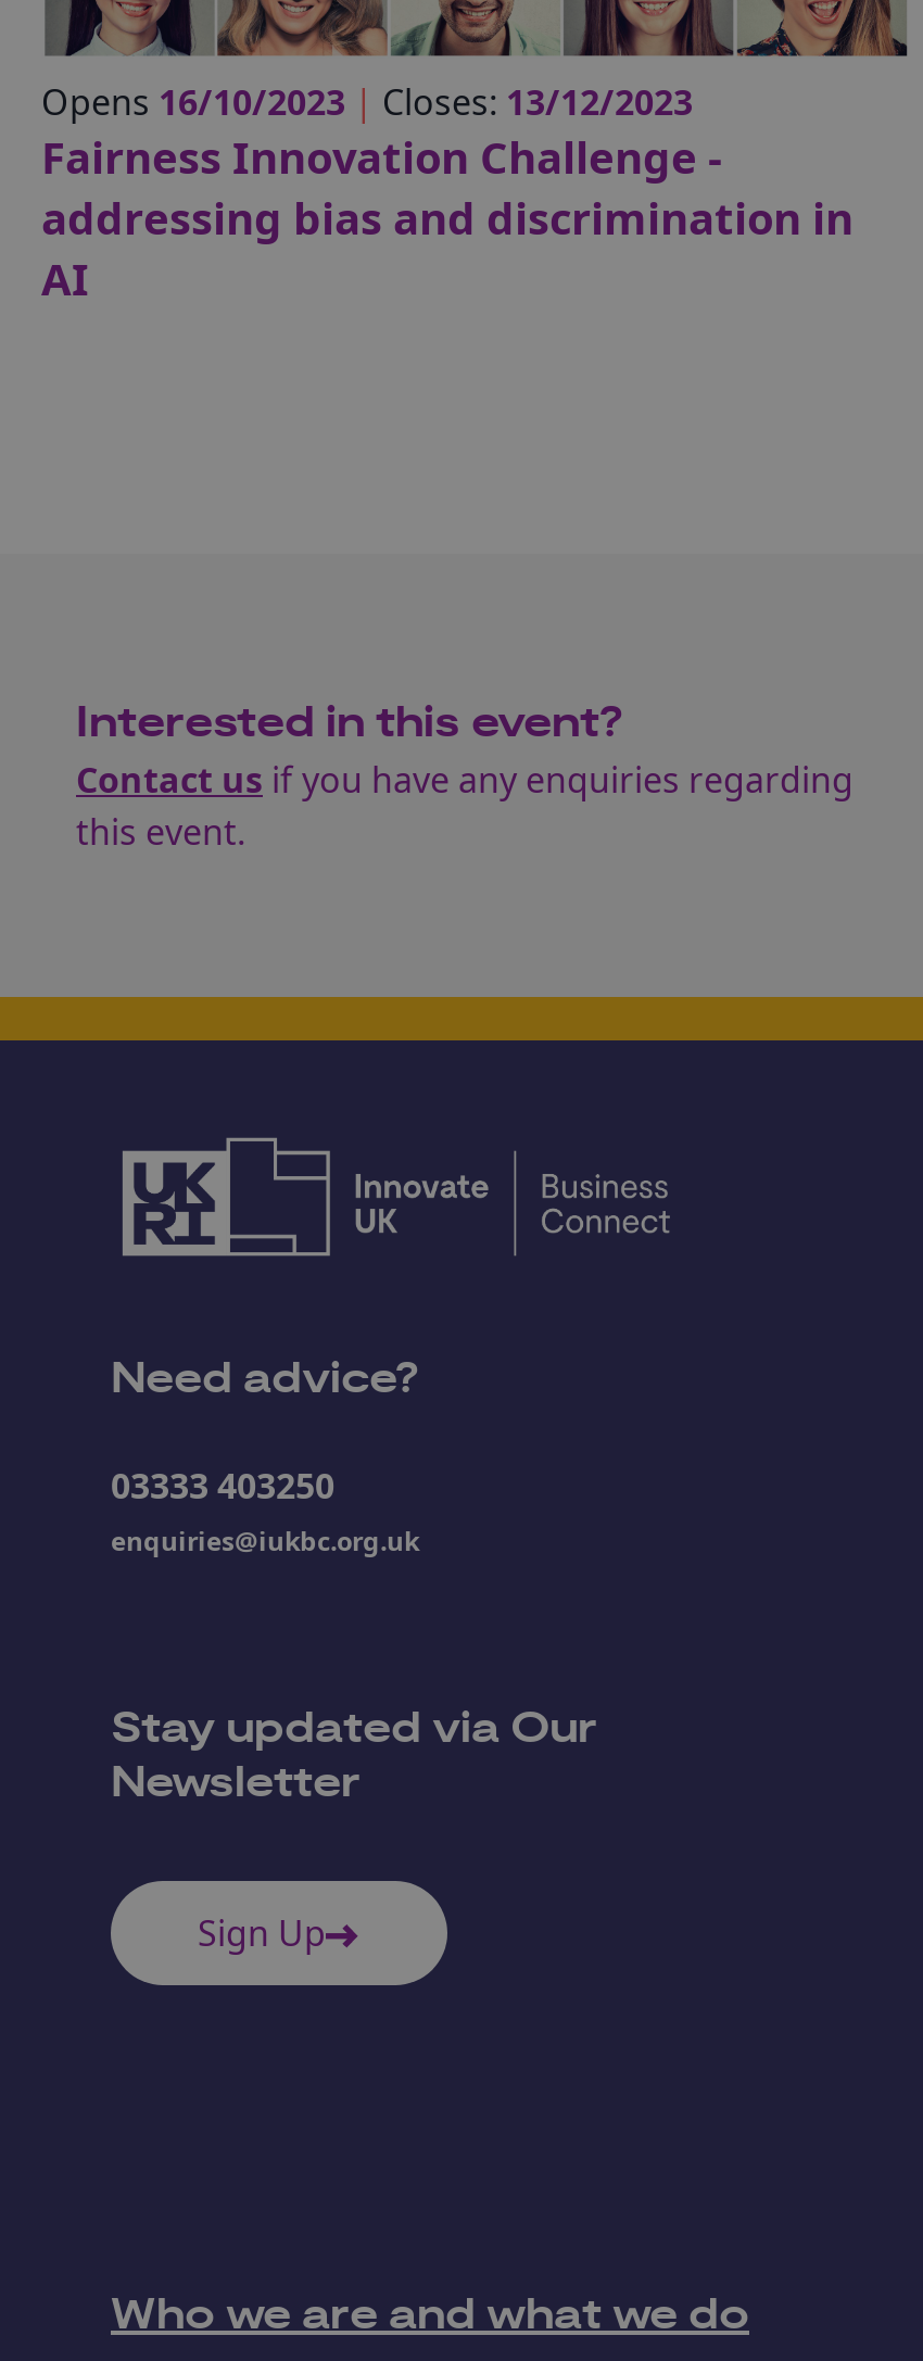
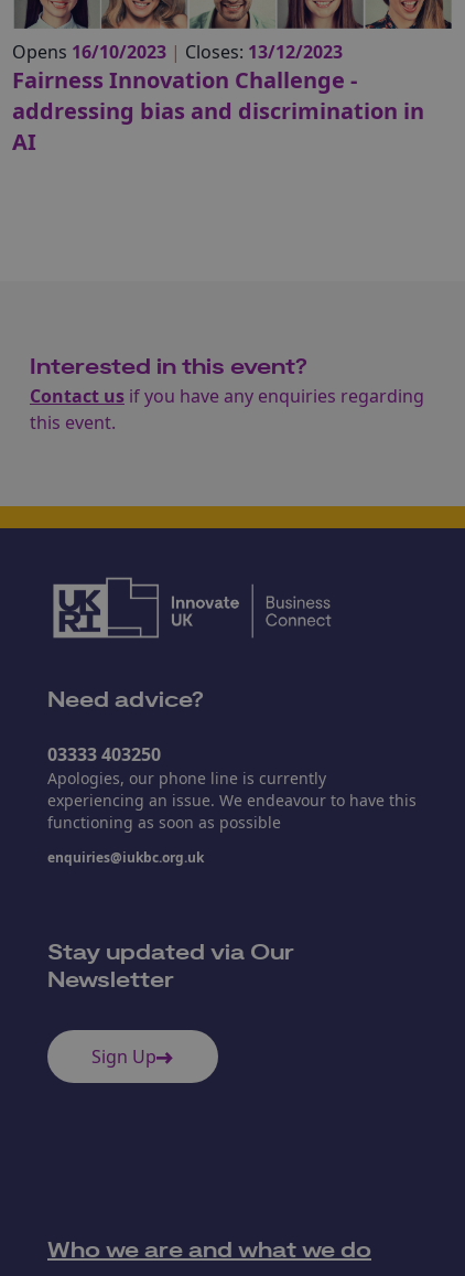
+ Apologies, our phone line is currently
+ experiencing an issue. We endeavour to have this
+ functioning as soon as possible
